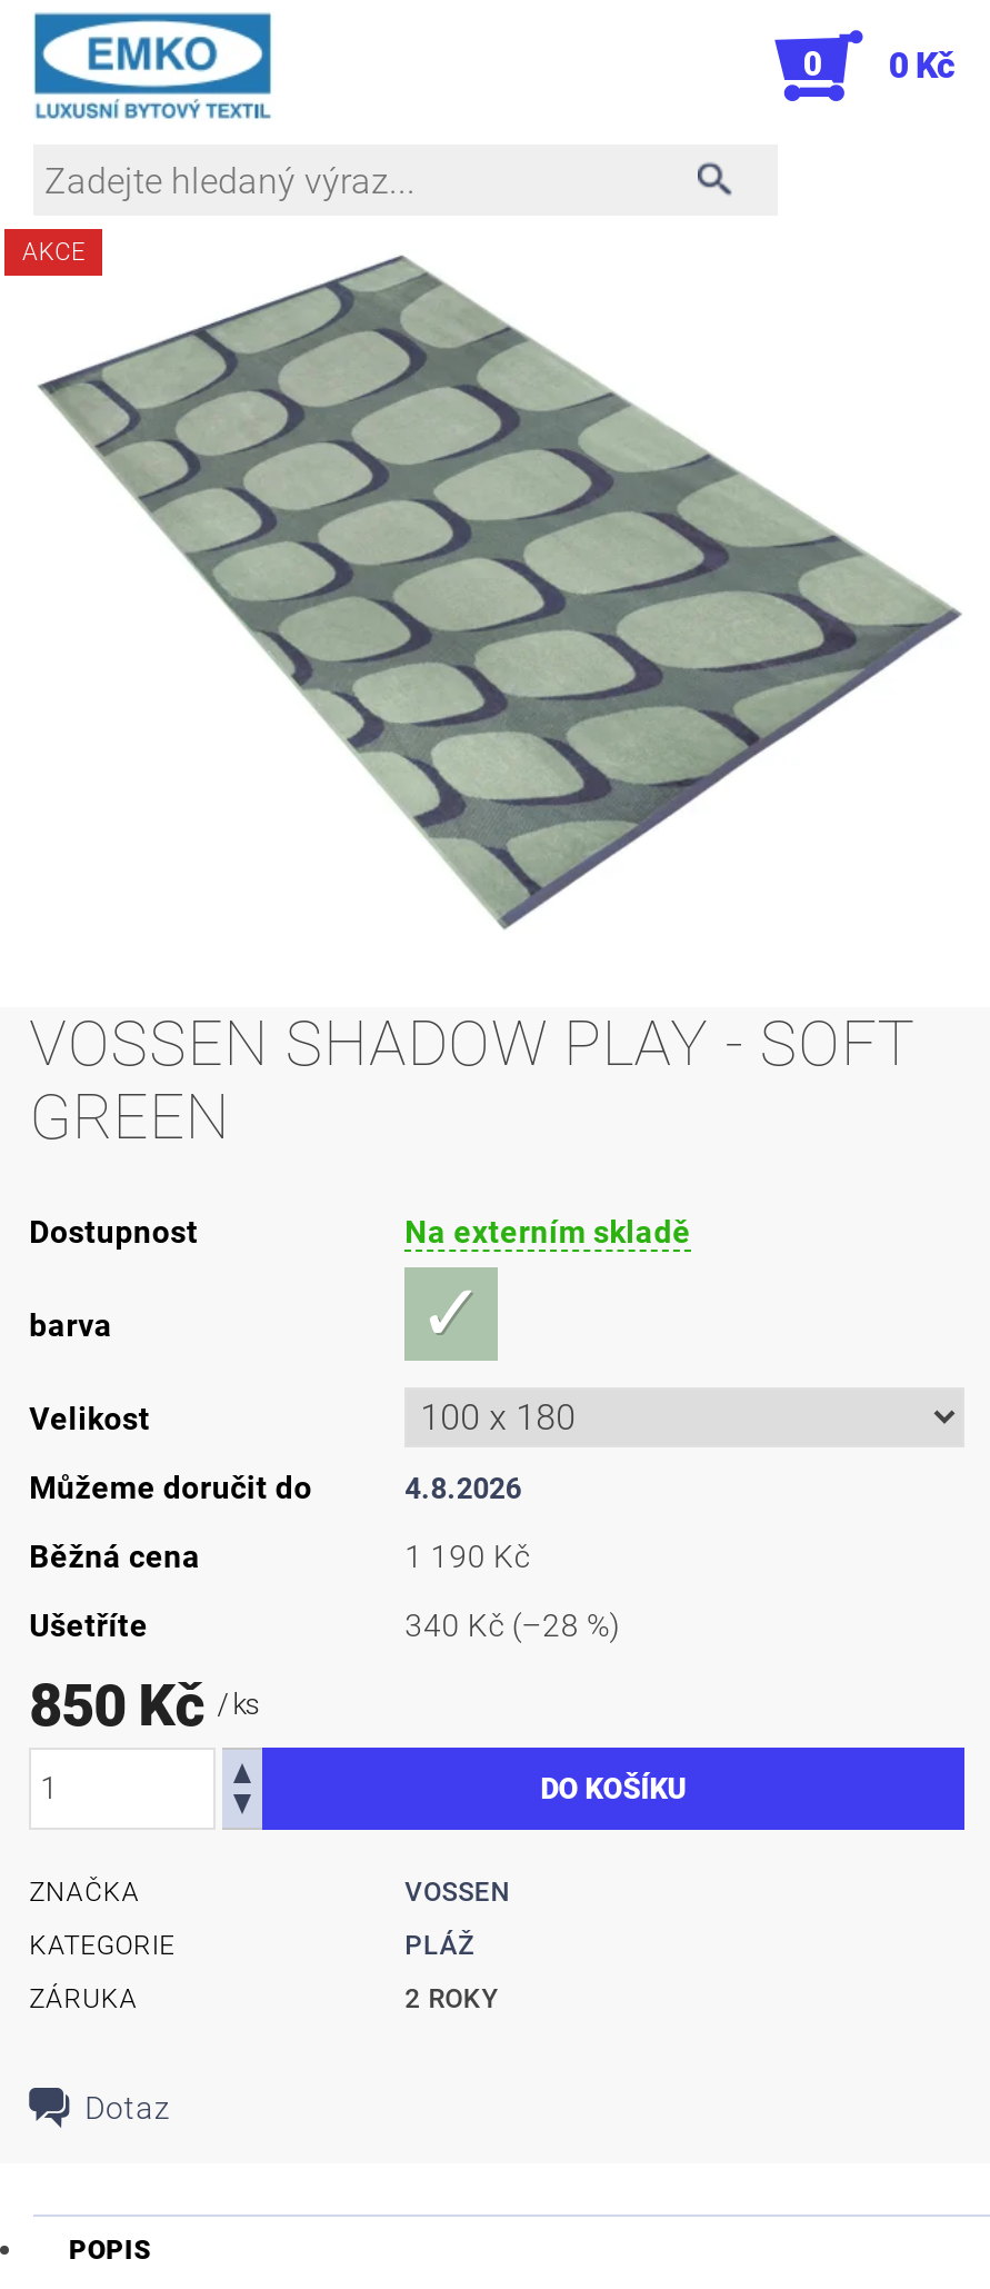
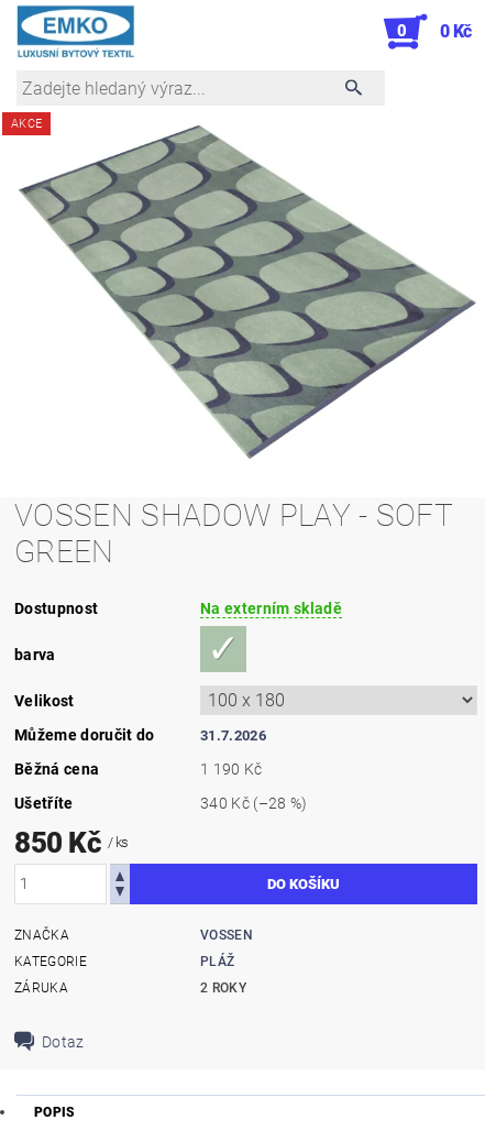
- 4.8.2026
+ 31.7.2026
